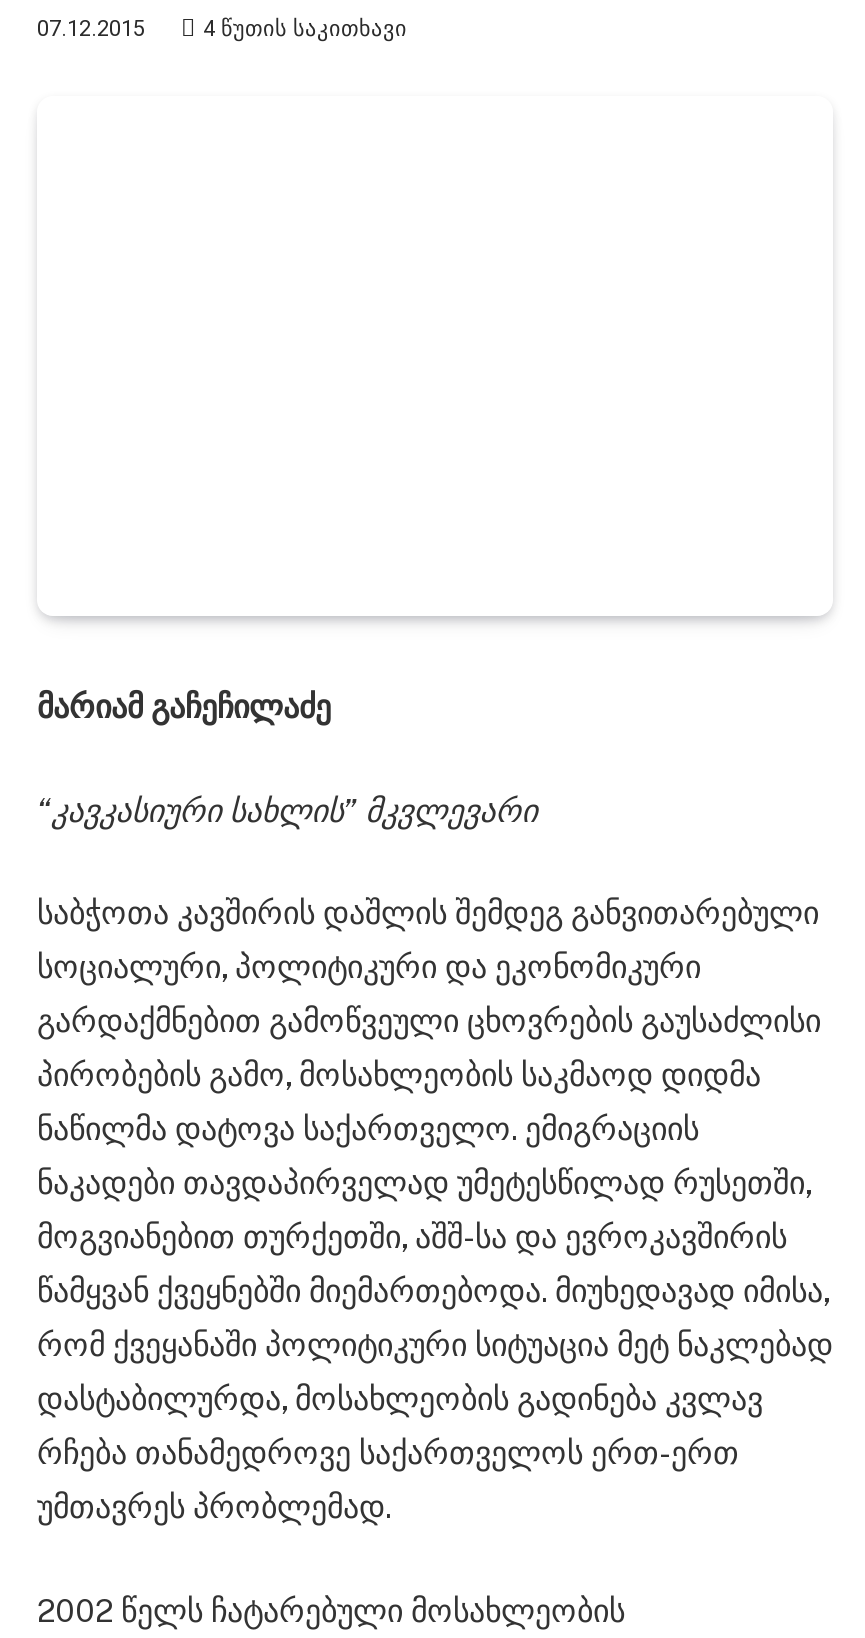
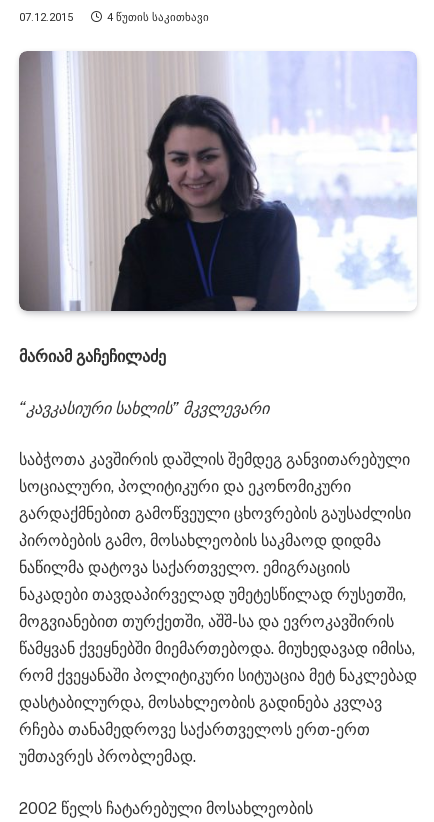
+ [image]
